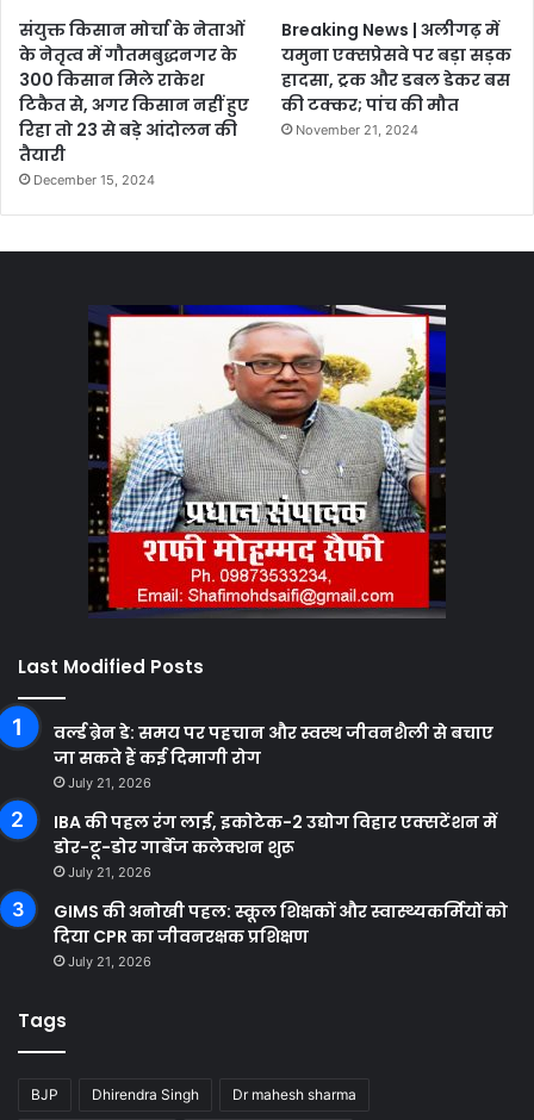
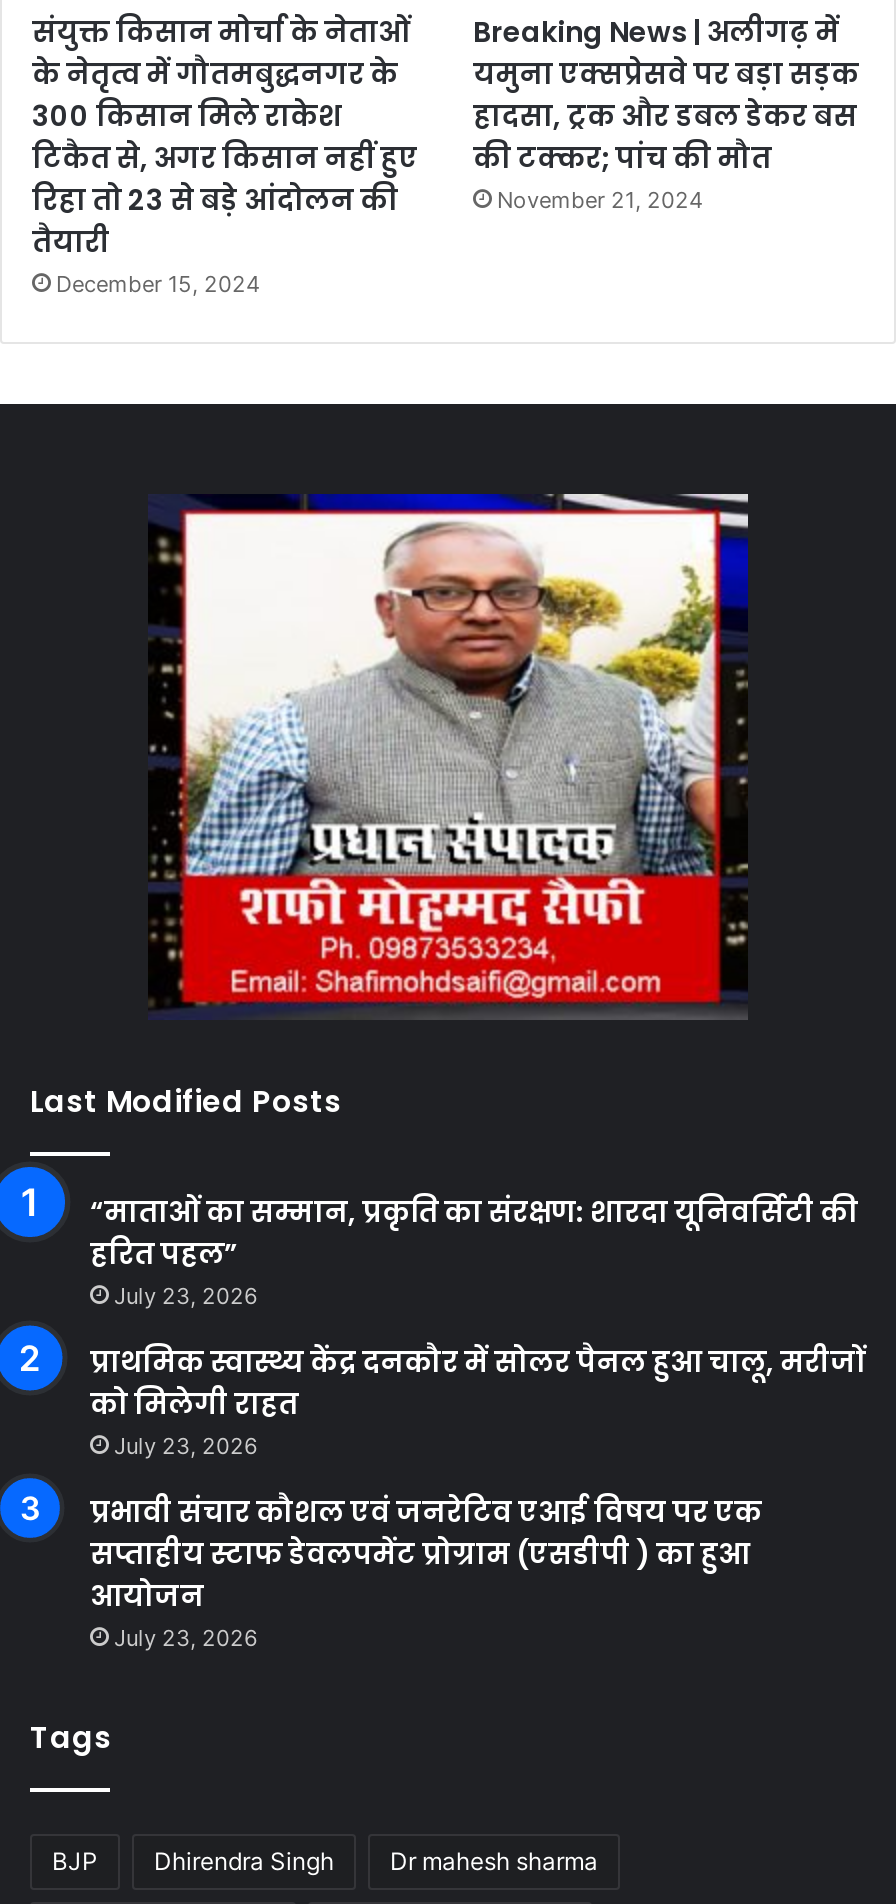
- वर्ल्ड ब्रेन डे: समय पर पहचान और स्वस्थ जीवनशैली से बचाए
- जा सकते हैं कई दिमागी रोग
- July 21, 2026
+ “माताओं का सम्मान, प्रकृति का संरक्षण: शारदा यूनिवर्सिटी की
+ हरित पहल”
+ July 23, 2026

- IBA की पहल रंग लाई, इकोटेक-2 उद्योग विहार एक्सटेंशन में
- डोर-टू-डोर गार्बेज कलेक्शन शुरू
- July 21, 2026
+ प्राथमिक स्वास्थ्य केंद्र दनकौर में सोलर पैनल हुआ चालू, मरीजों
+ को मिलेगी राहत
+ July 23, 2026

- GIMS की अनोखी पहल: स्कूल शिक्षकों और स्वास्थ्यकर्मियों को
- दिया CPR का जीवनरक्षक प्रशिक्षण
- July 21, 2026
+ प्रभावी संचार कौशल एवं जनरेटिव एआई विषय पर एक
+ सप्ताहीय स्टाफ डेवलपमेंट प्रोग्राम (एसडीपी ) का हुआ
+ आयोजन
+ July 23, 2026
